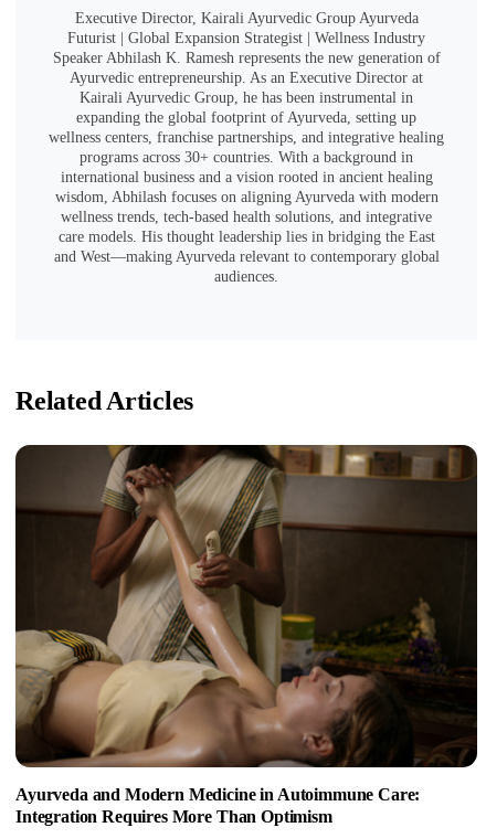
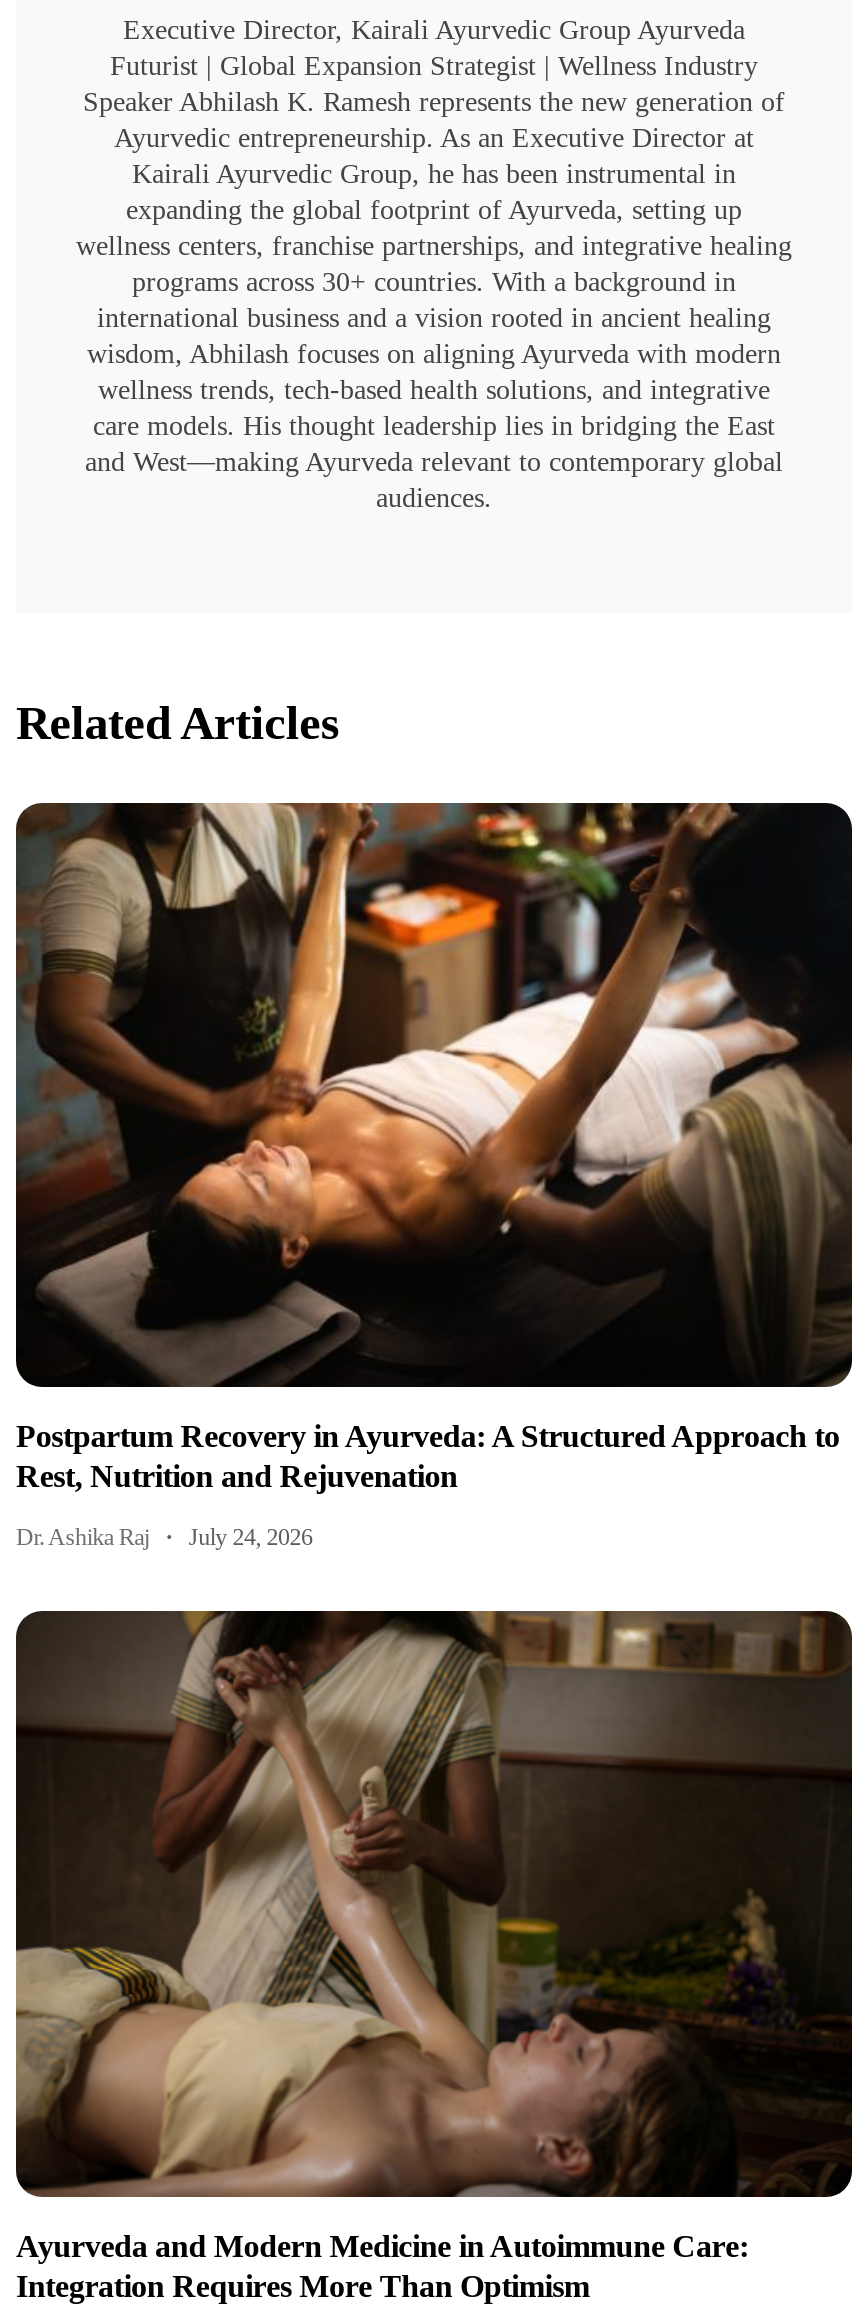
+ [image]
+ Postpartum Recovery in Ayurveda: A Structured Approach to
+ Rest, Nutrition and Rejuvenation
+ Dr. Ashika Raj
+ July 24, 2026
